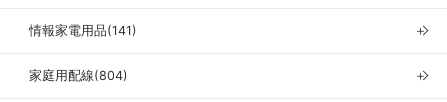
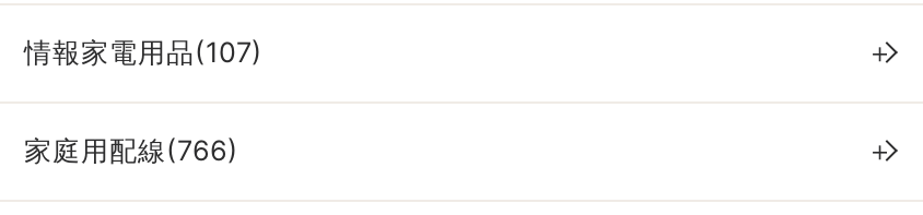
- 情報家電用品(141)
+ 情報家電用品(107)

- 家庭用配線(804)
+ 家庭用配線(766)
